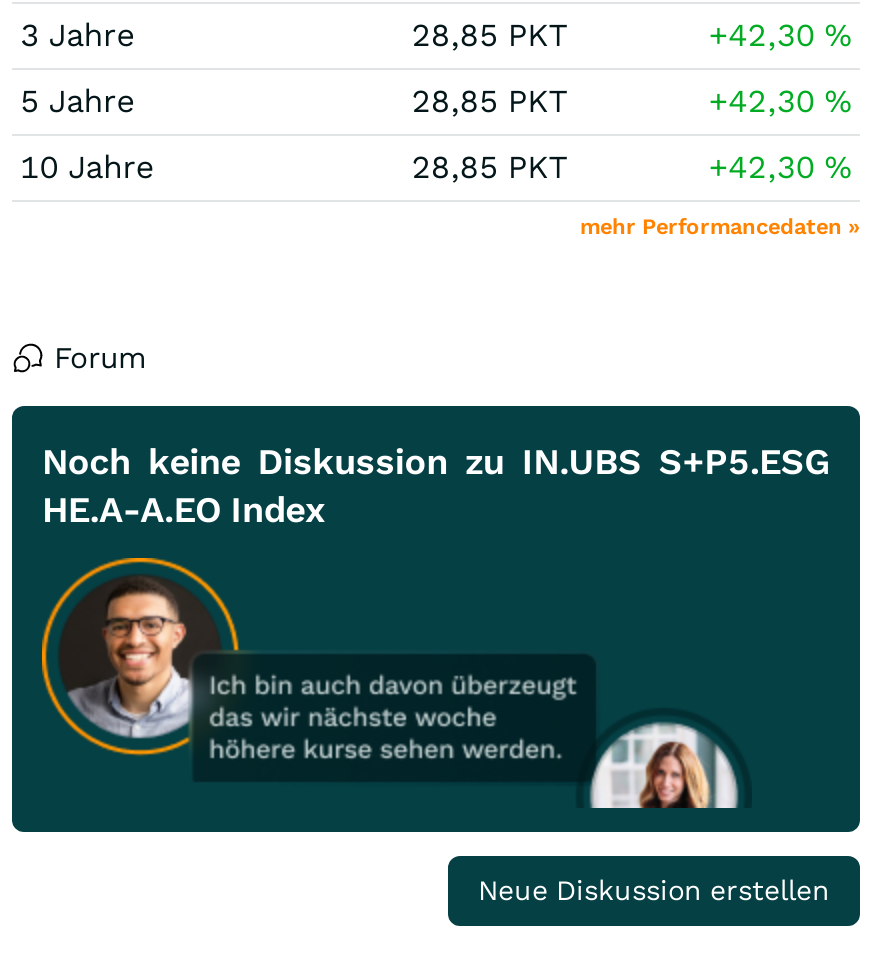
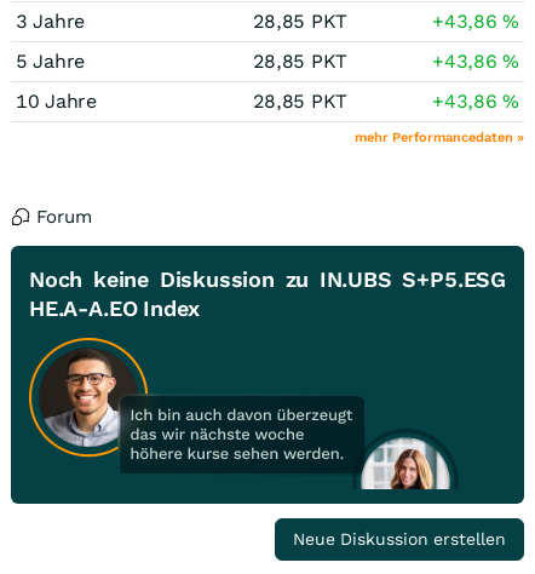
- +42,30%
+ +43,86%

- +42,30%
+ +43,86%

- +42,30%
+ +43,86%
